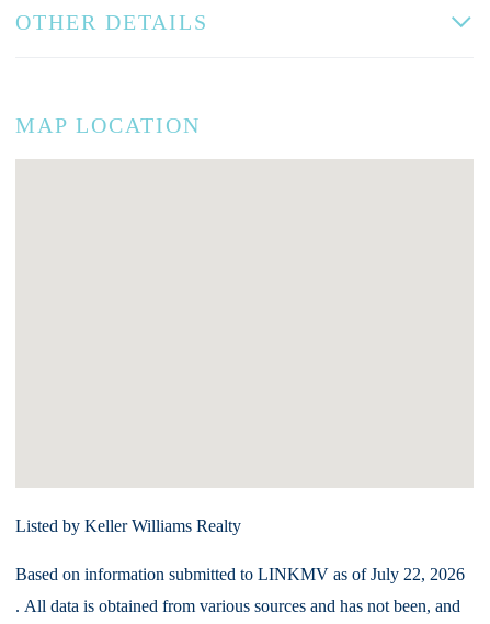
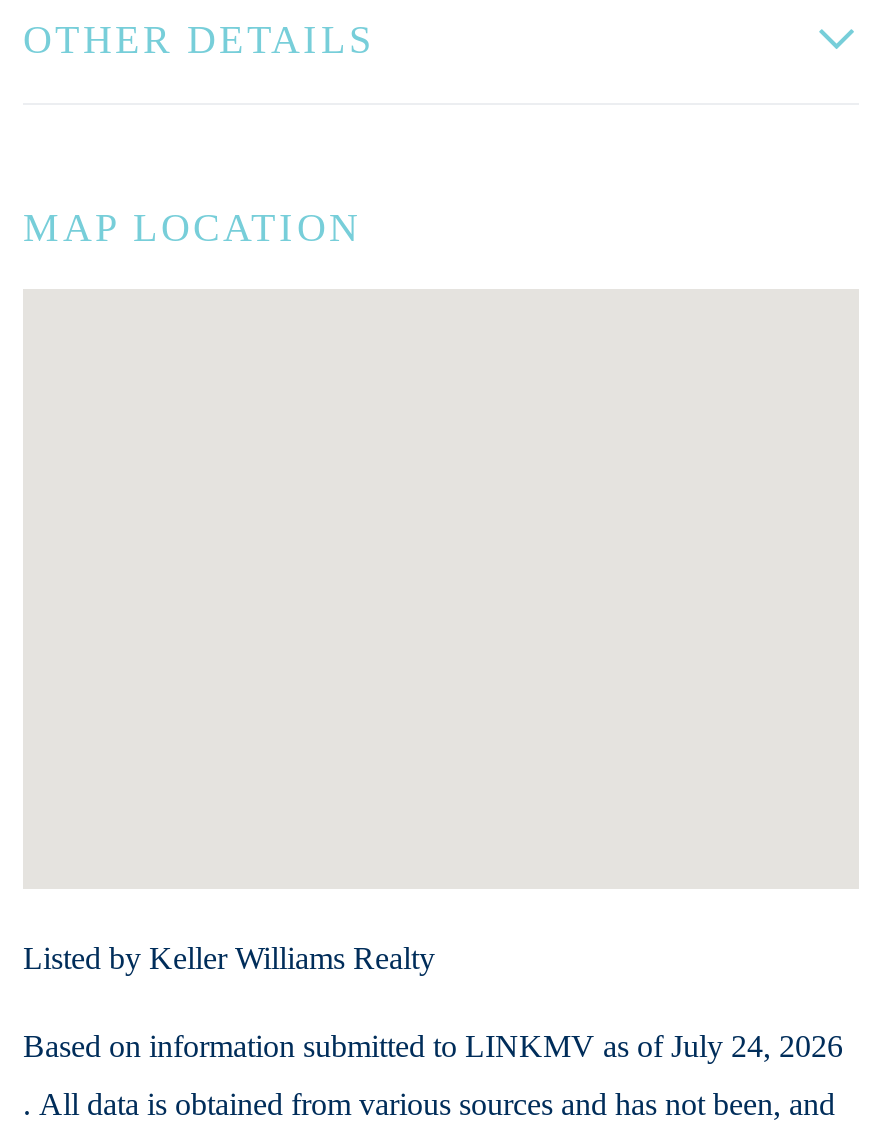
- Based on information submitted to LINKMV as of July 22, 2026
+ Based on information submitted to LINKMV as of July 24, 2026
